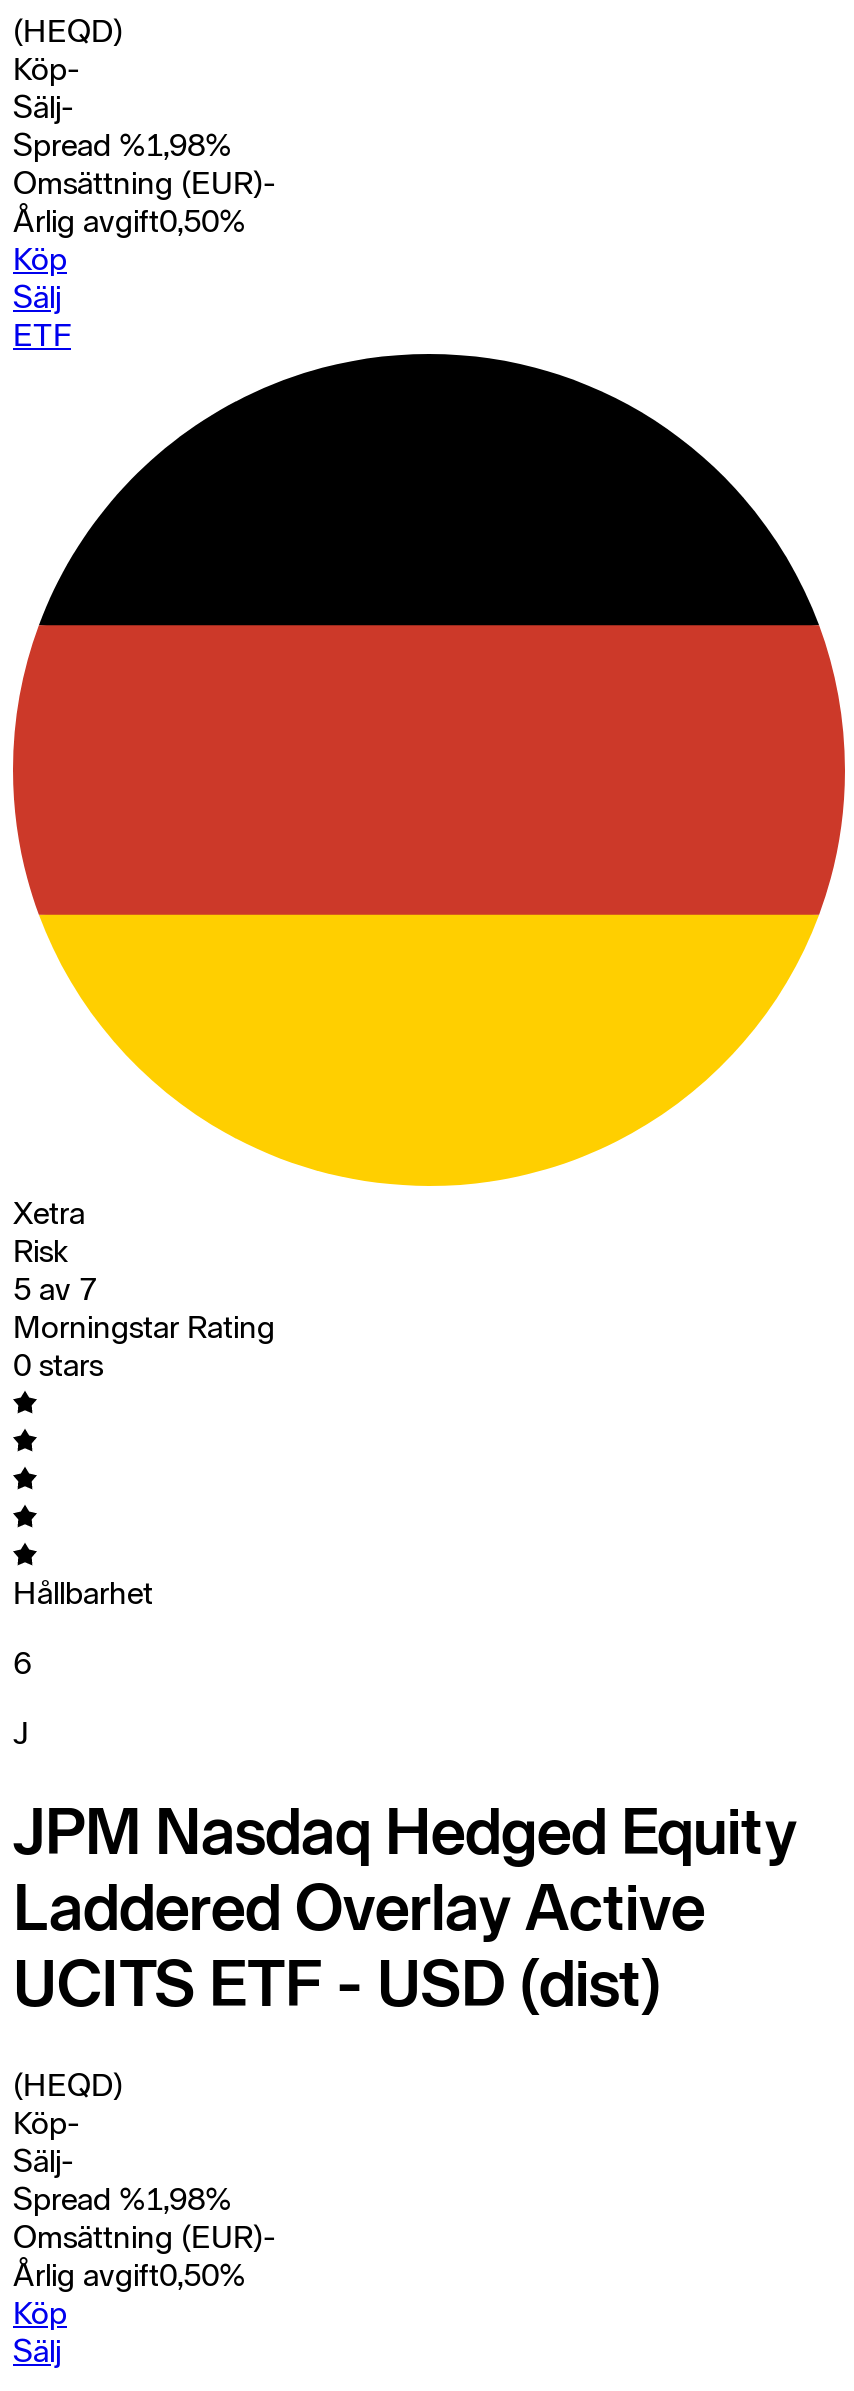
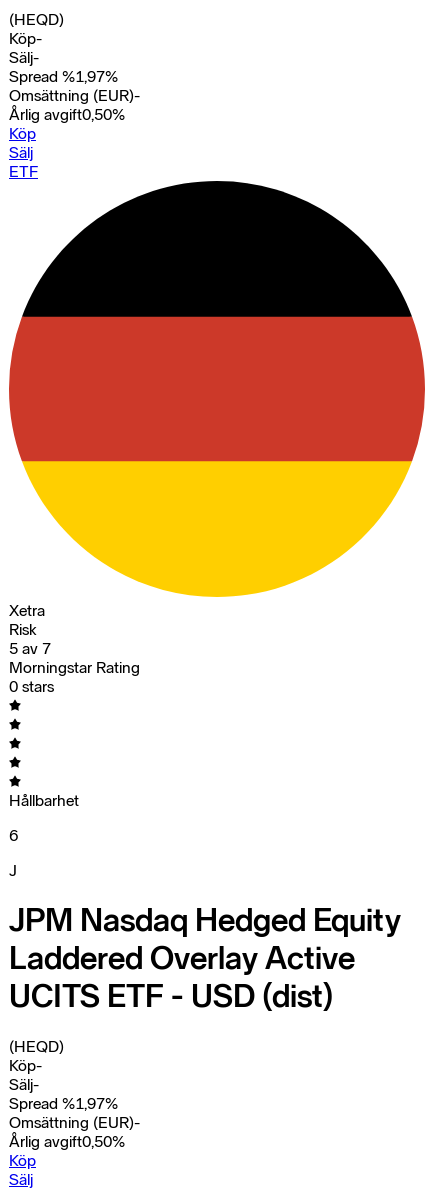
- Spread %1,98%
+ Spread %1,97%

- Spread %1,98%
+ Spread %1,97%
